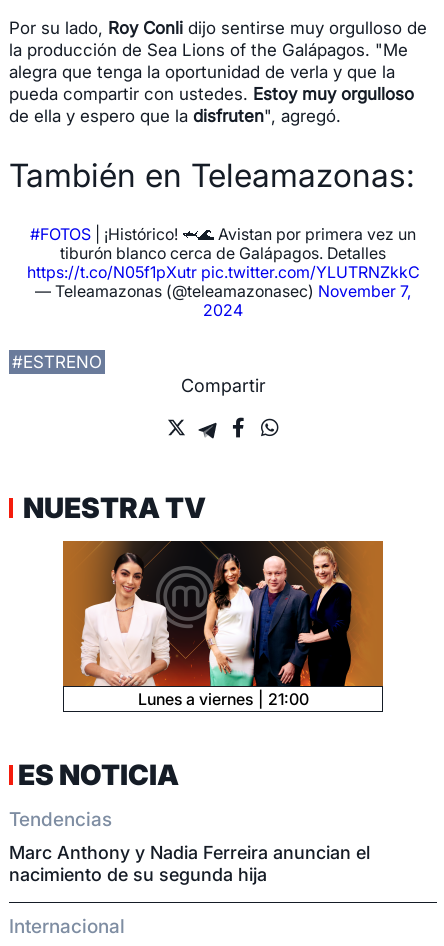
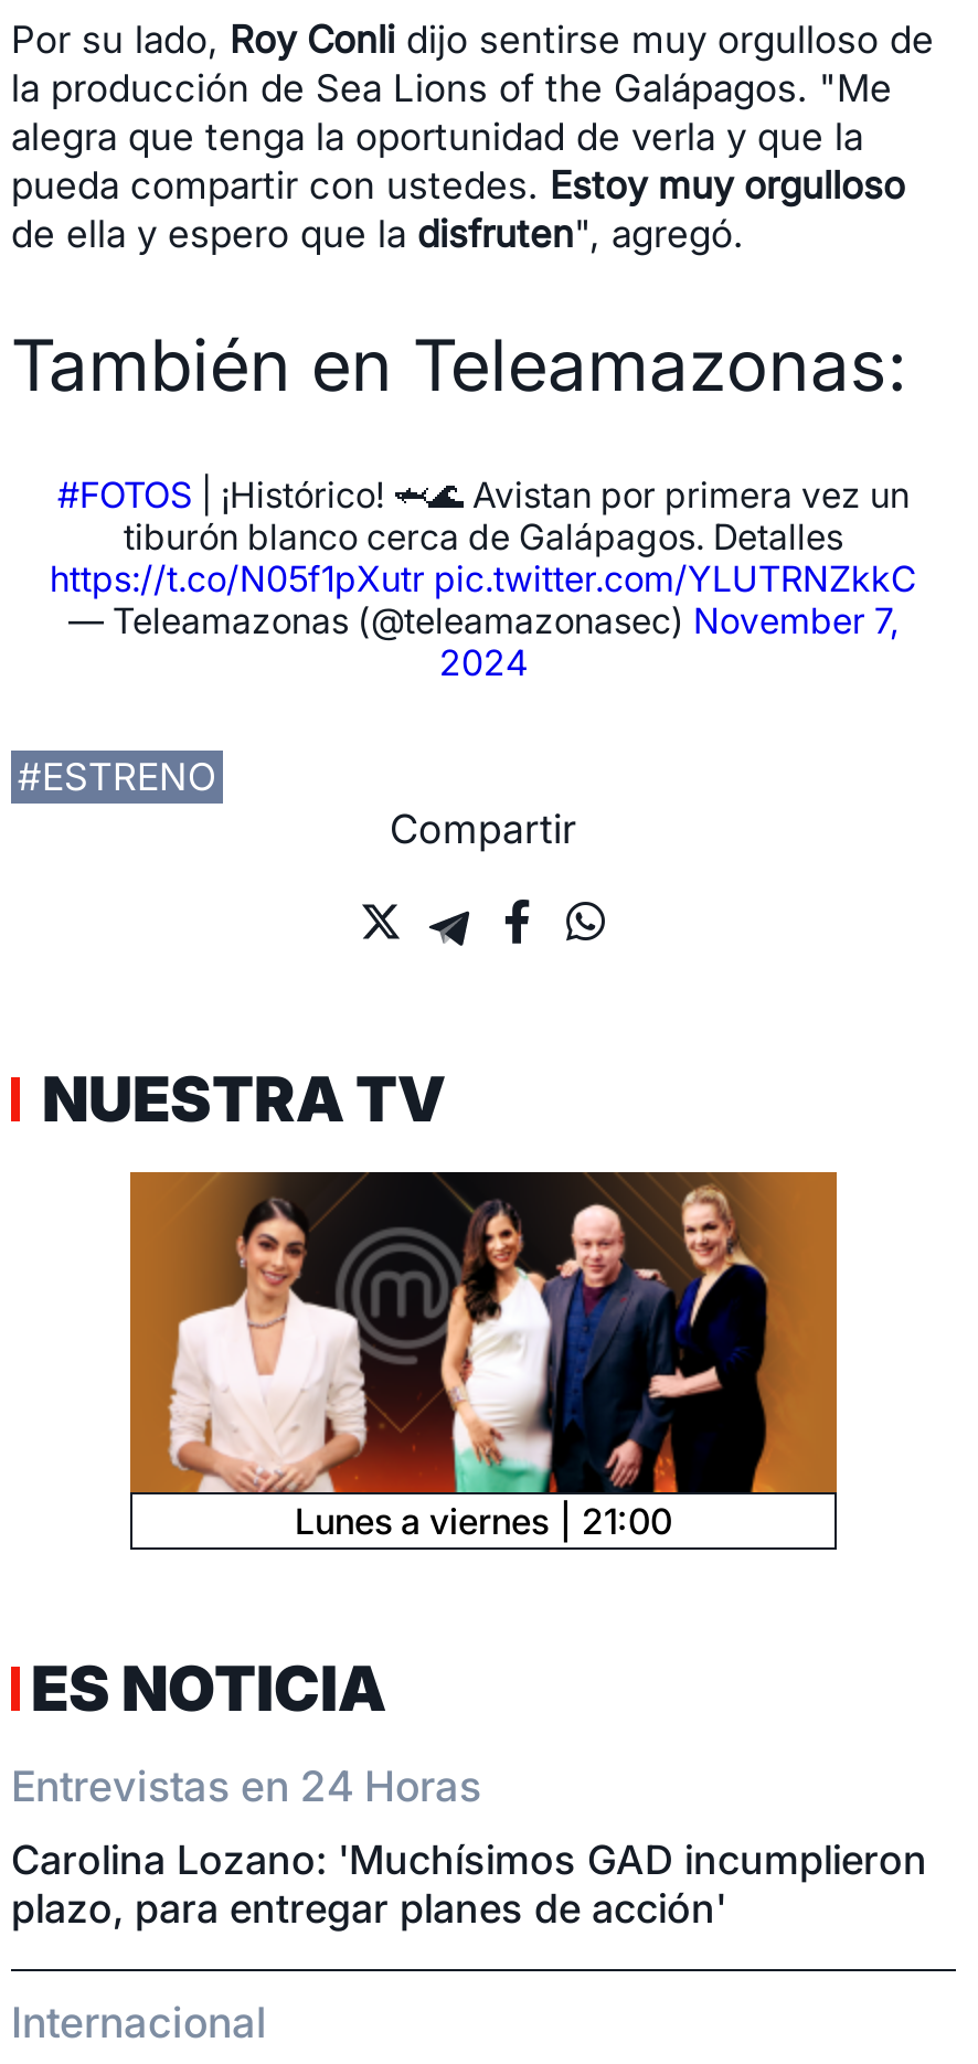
- Tendencias
+ Entrevistas en 24 Horas

- Marc Anthony y Nadia Ferreira anuncian el
- nacimiento de su segunda hija
+ Carolina Lozano: 'Muchísimos GAD incumplieron
+ plazo, para entregar planes de acción'
